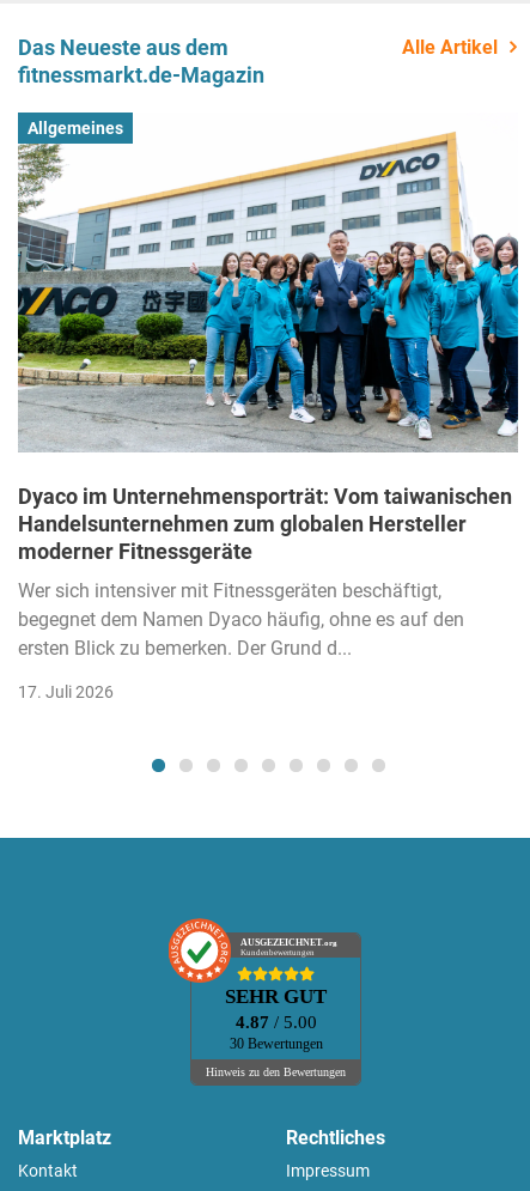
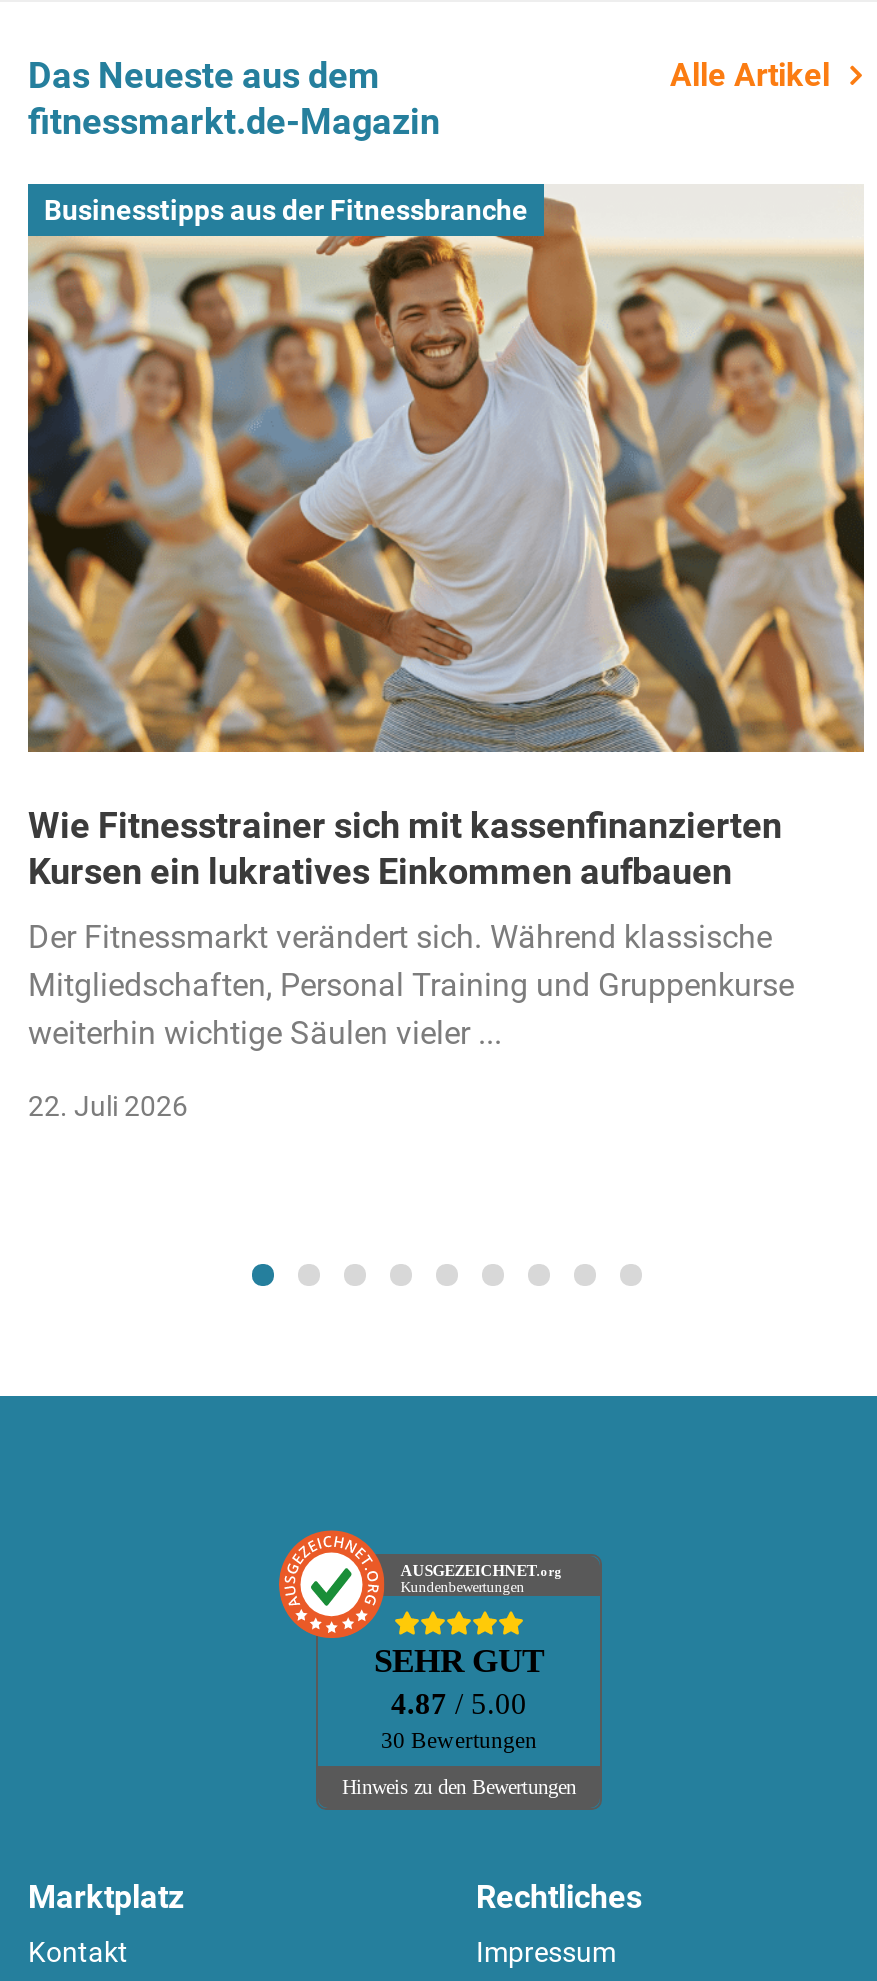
- [image]
- Allgemeines
+ [image]
+ Businesstipps aus der Fitnessbranche

- Dyaco im Unternehmensporträt: Vom taiwanischen
- Handelsunternehmen zum globalen Hersteller
- moderner Fitnessgeräte
+ Wie Fitnesstrainer sich mit kassenfinanzierten
+ Kursen ein lukratives Einkommen aufbauen

- Wer sich intensiver mit Fitnessgeräten beschäftigt,
- begegnet dem Namen Dyaco häufig, ohne es auf den
- ersten Blick zu bemerken. Der Grund d...
+ Der Fitnessmarkt verändert sich. Während klassische
+ Mitgliedschaften, Personal Training und Gruppenkurse
+ weiterhin wichtige Säulen vieler ...

- 17. Juli 2026
+ 22. Juli 2026
